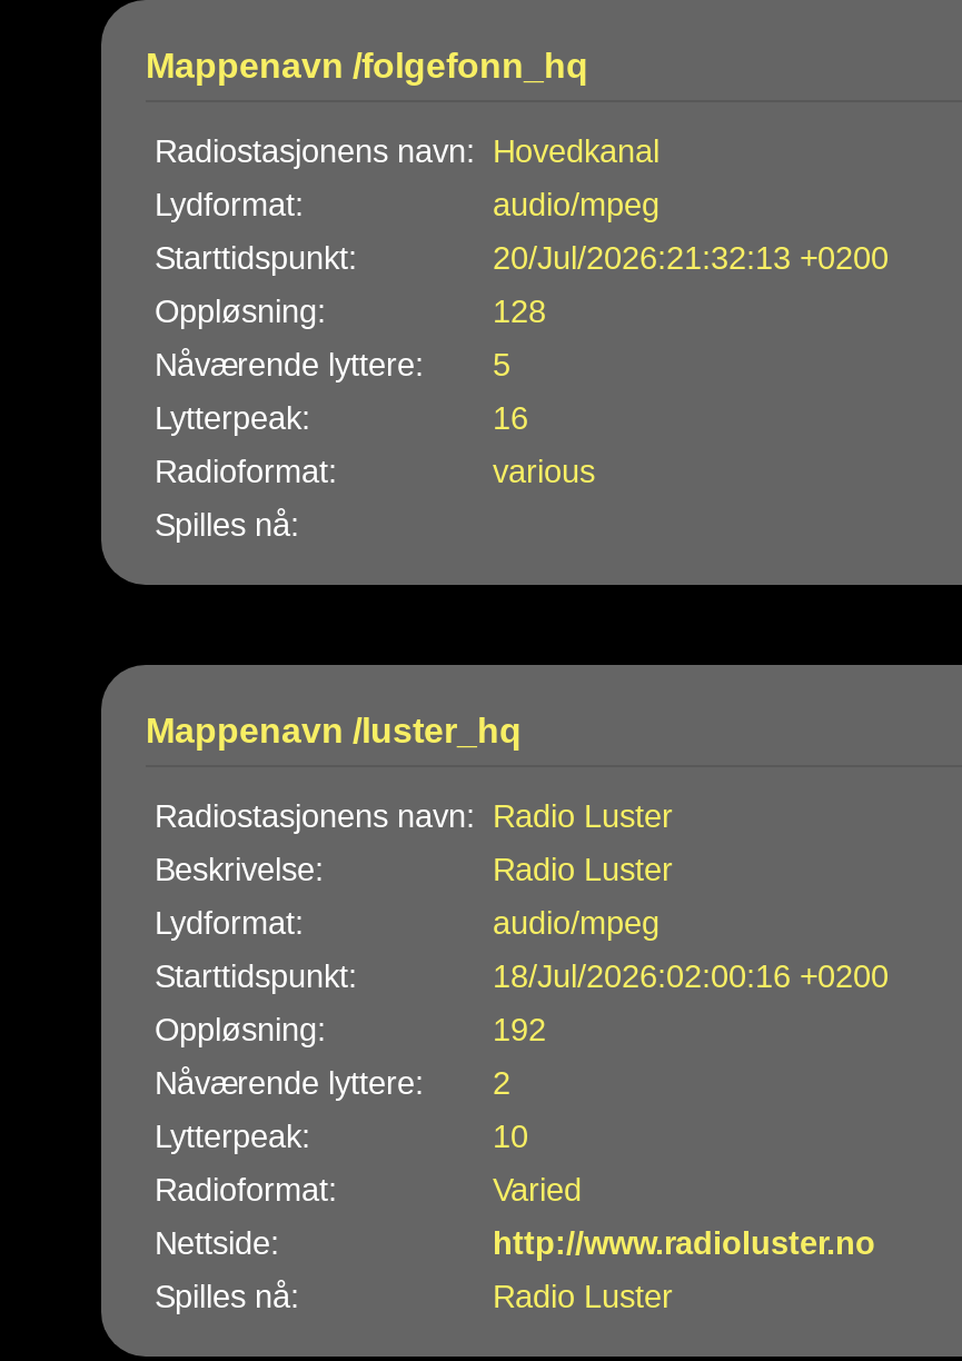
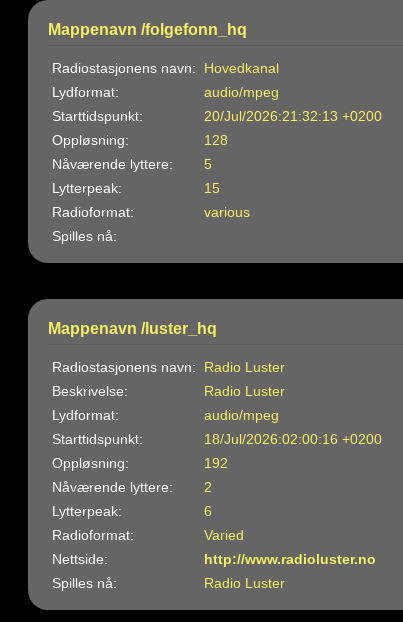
- 16
+ 15

- 10
+ 6
